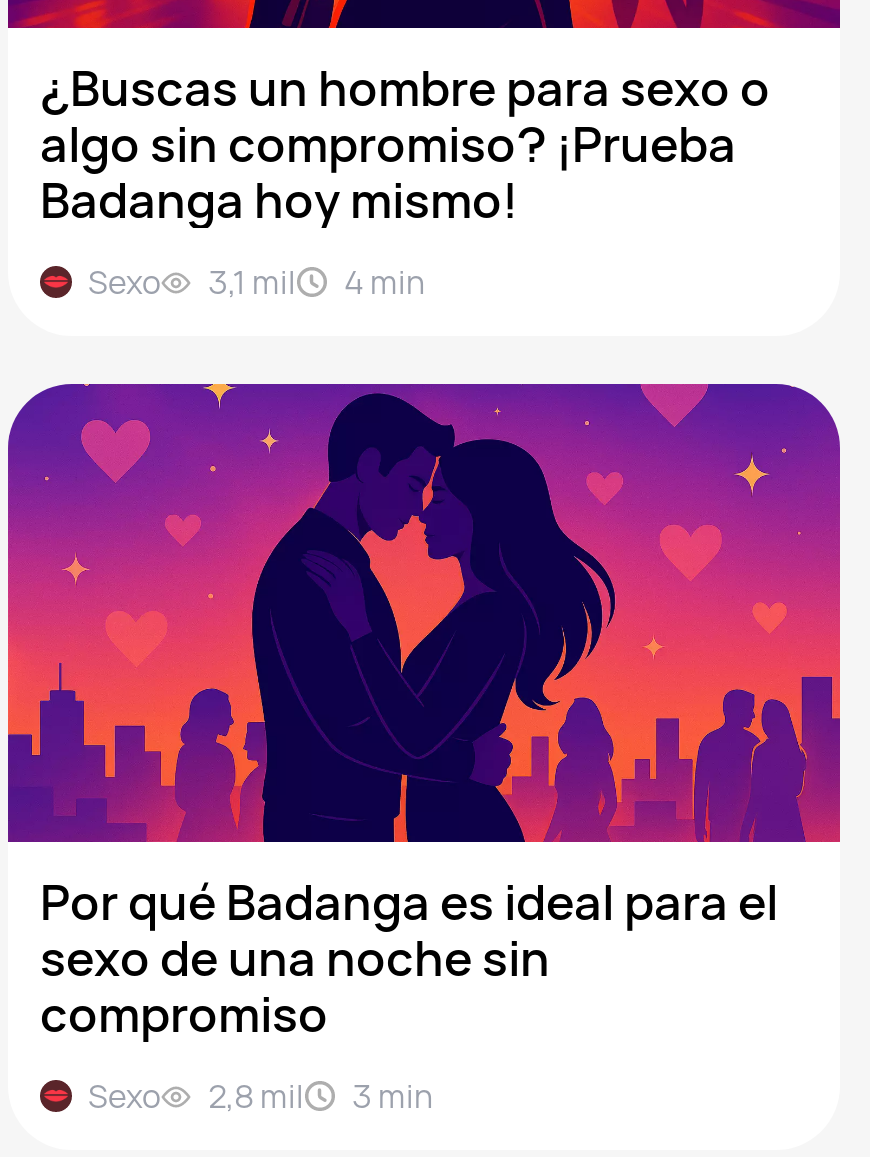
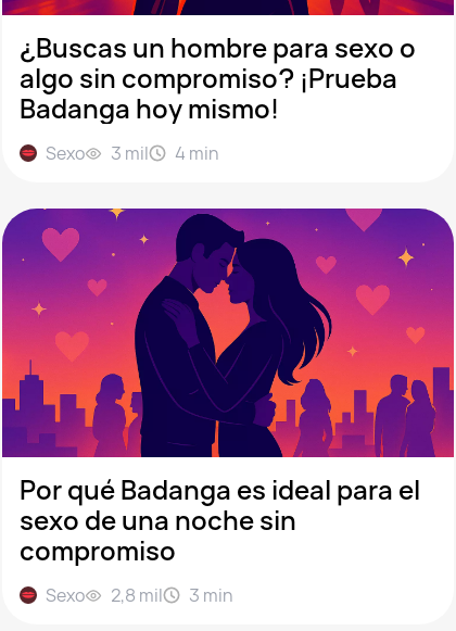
- Sexo 3,1 mil 4 min
+ Sexo 3 mil 4 min
